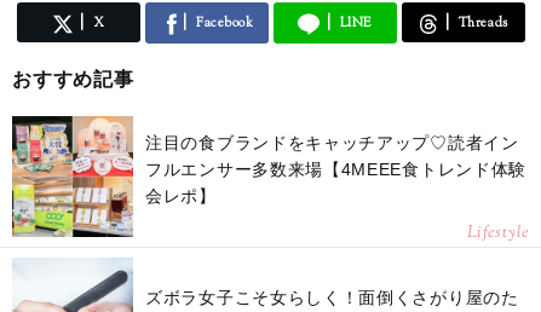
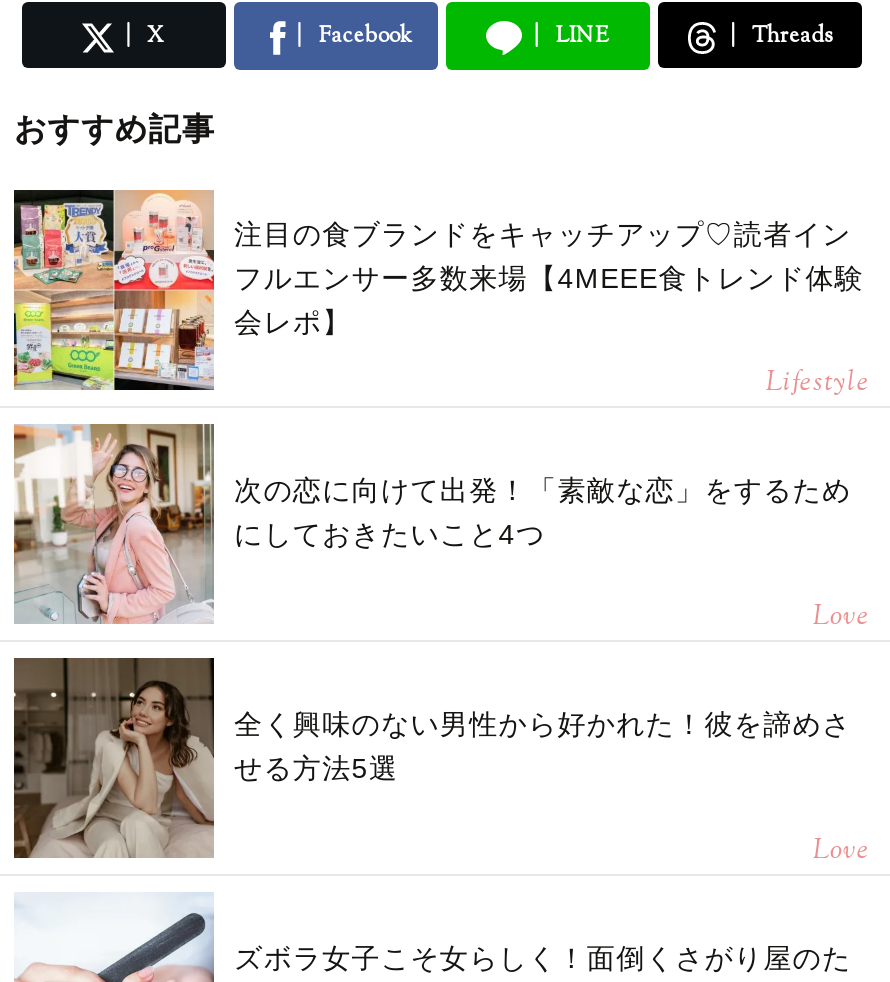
+ [image]
+ 次の恋に向けて出発！「素敵な恋」をするため
+ にしておきたいこと4つ
+ Love
+ 全く興味のない男性から好かれた！彼を諦めさ
+ せる方法5選
+ Love

+ [image]
